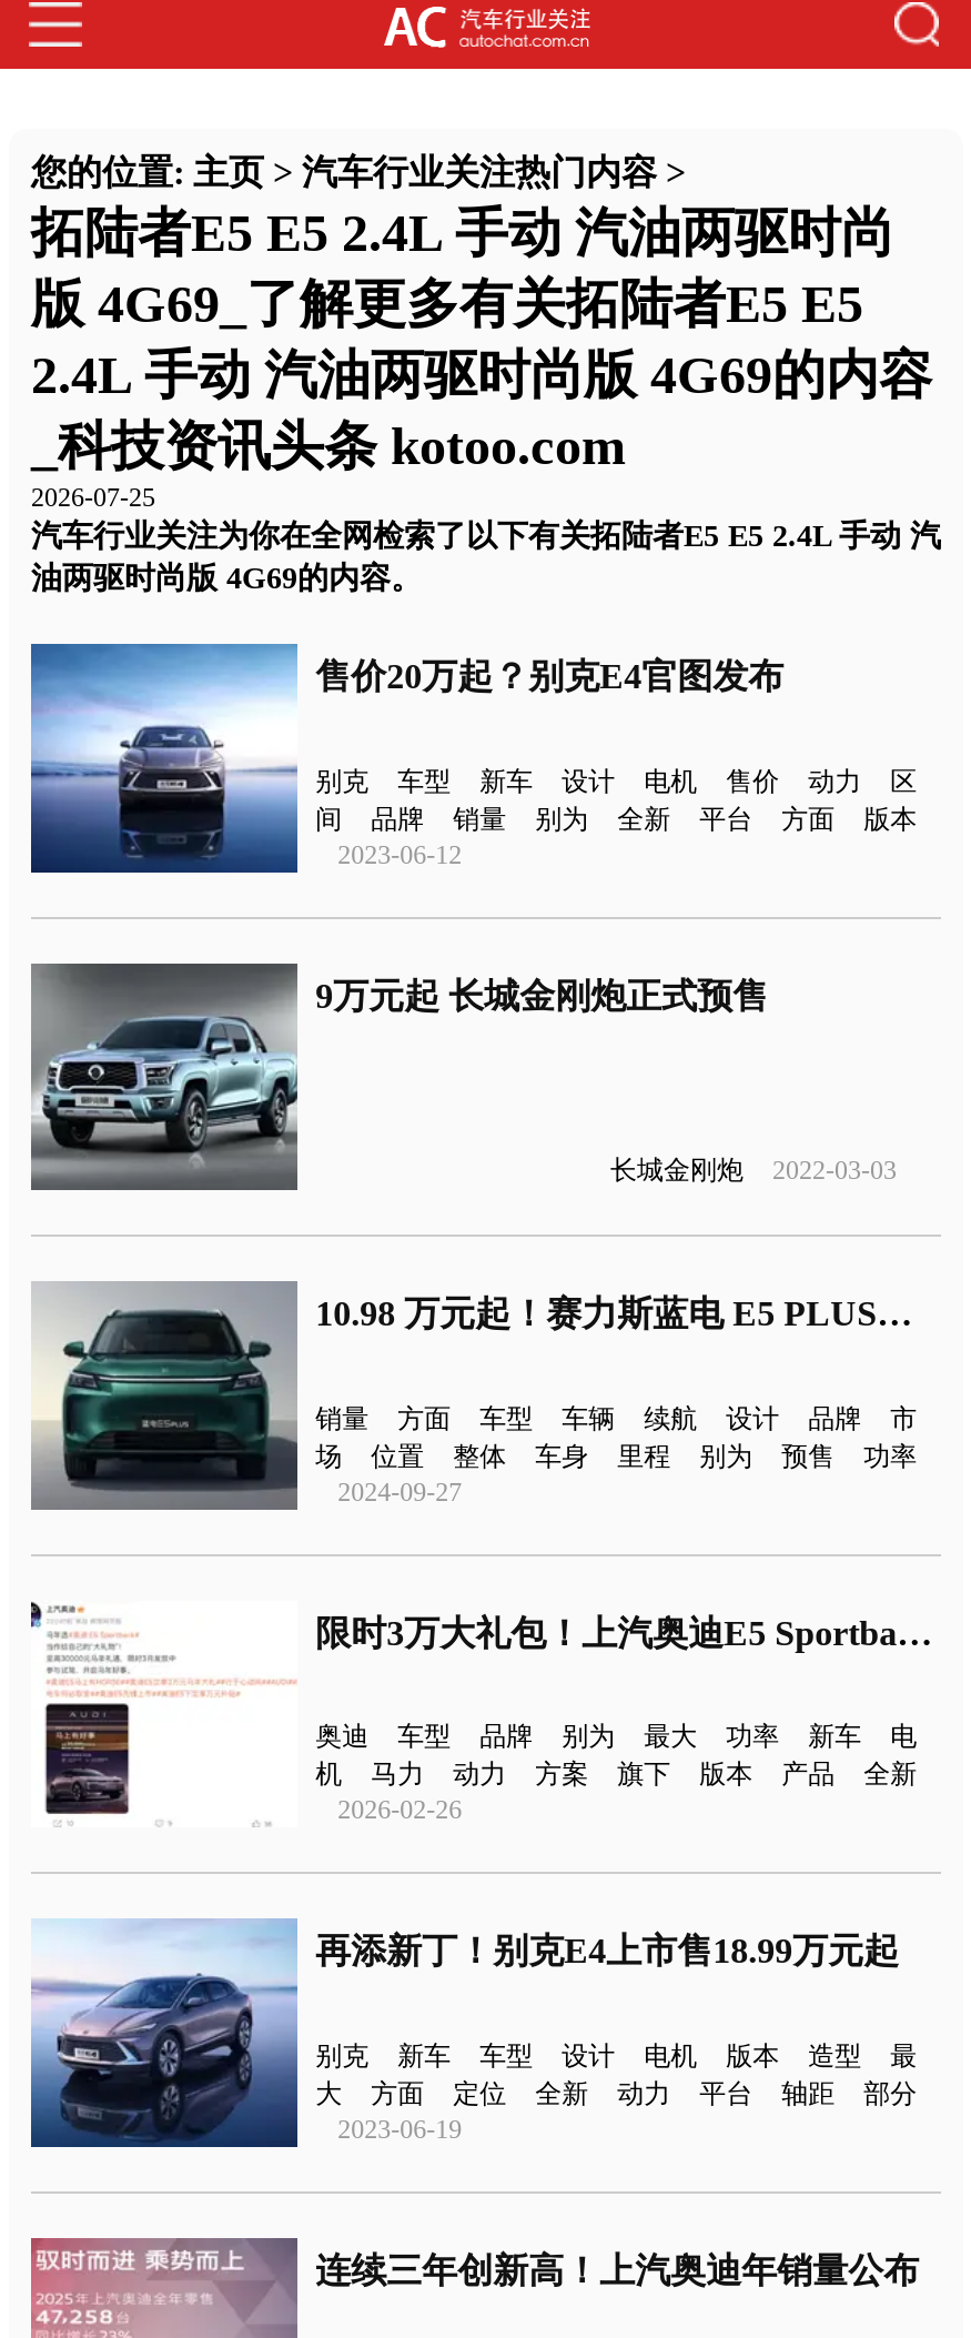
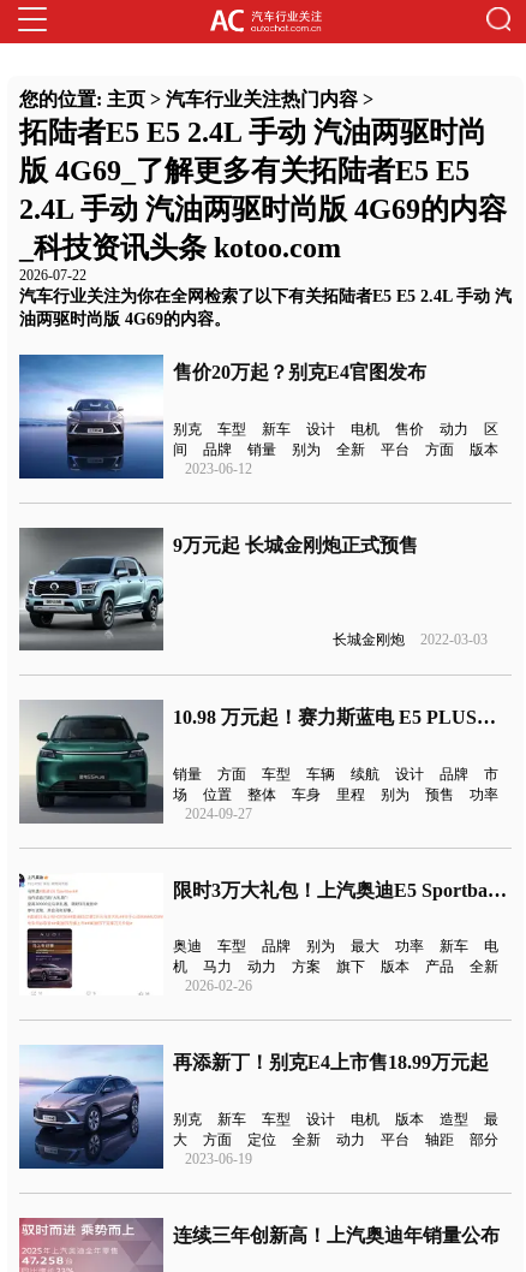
- 2026-07-25
+ 2026-07-22
